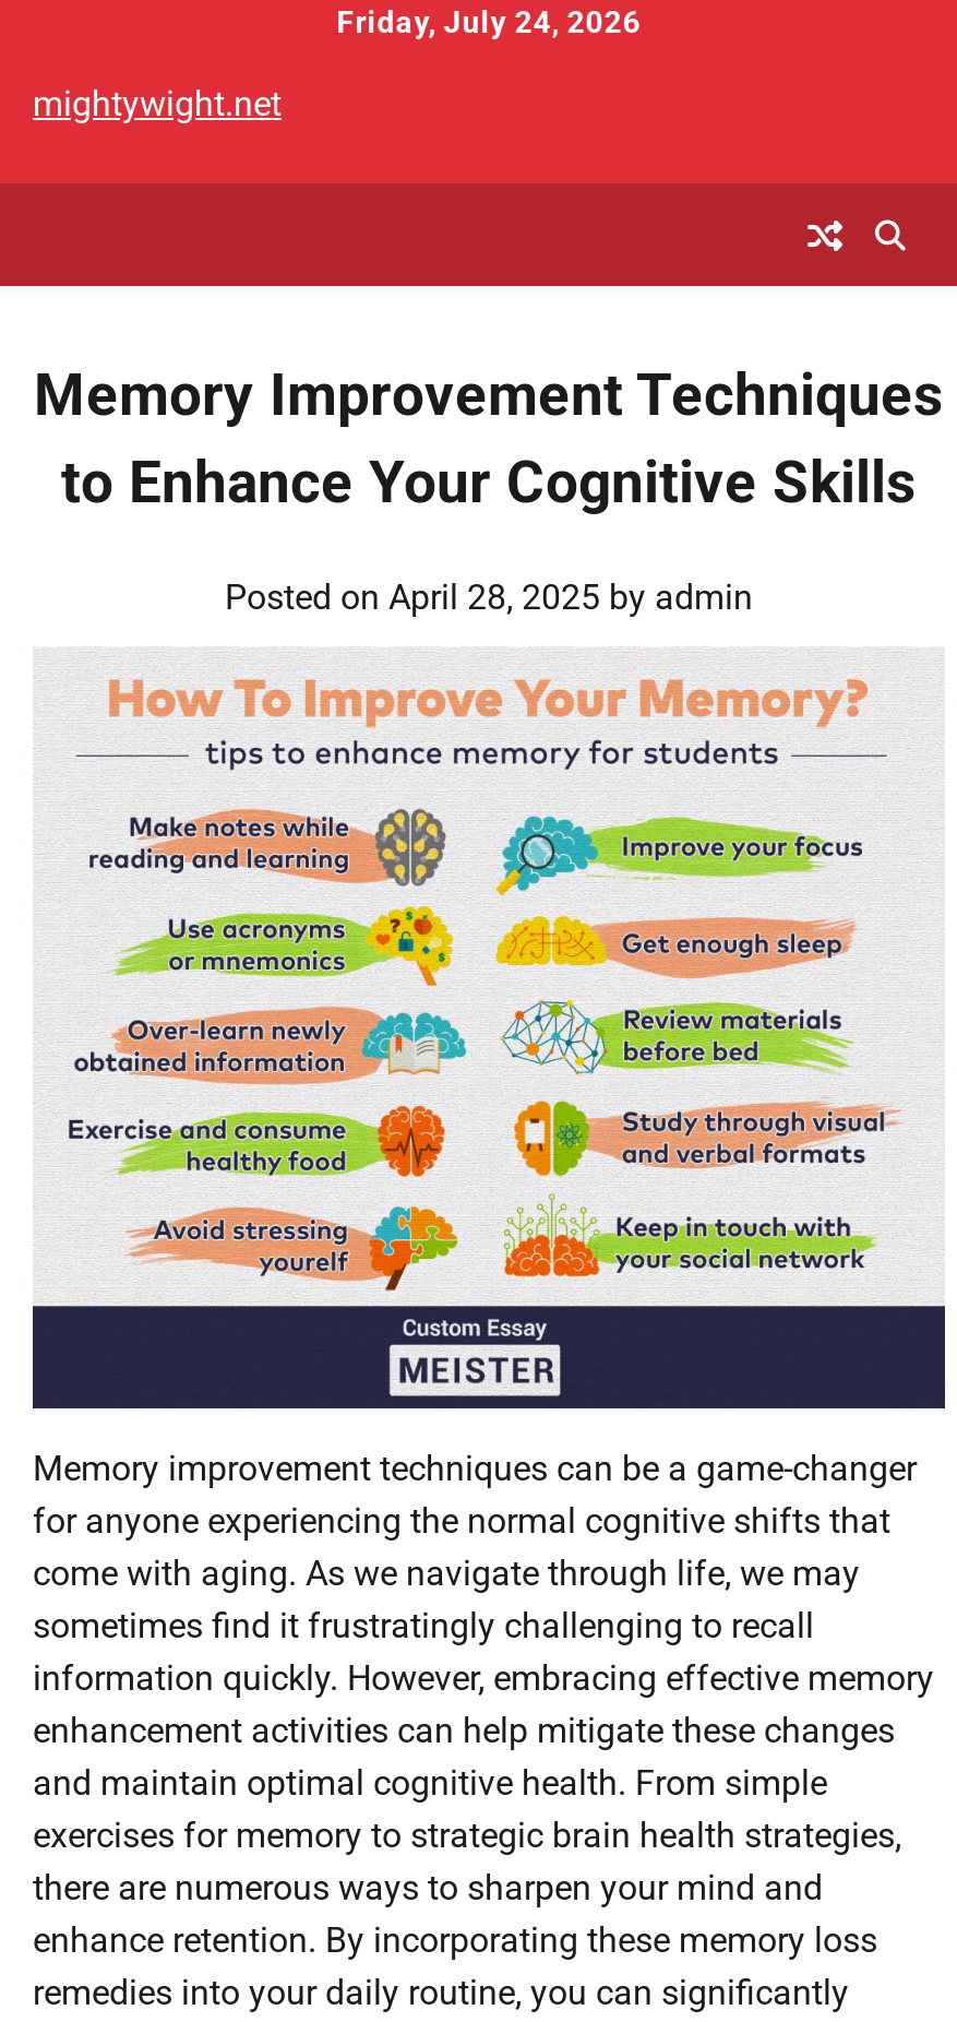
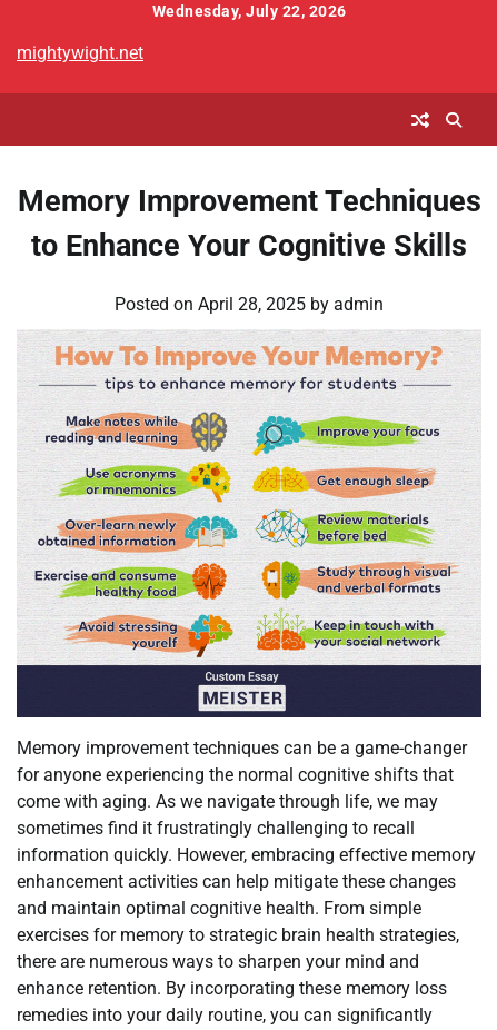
- Friday, July 24, 2026
+ Wednesday, July 22, 2026
